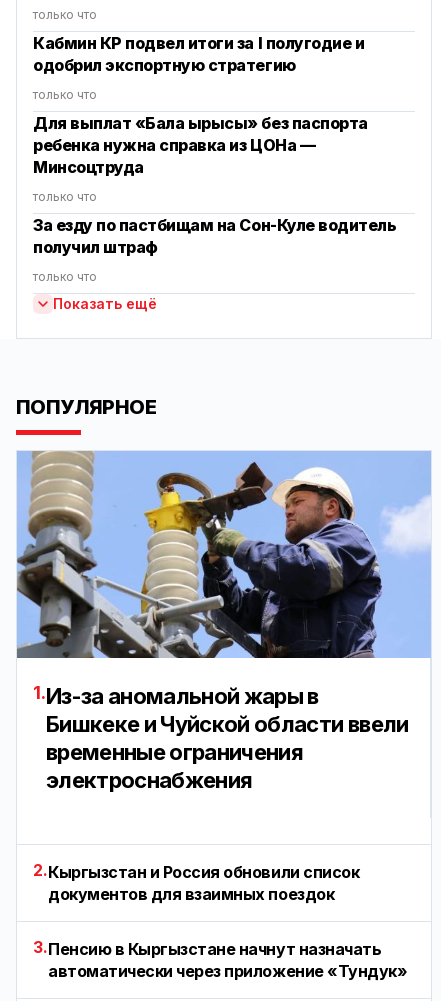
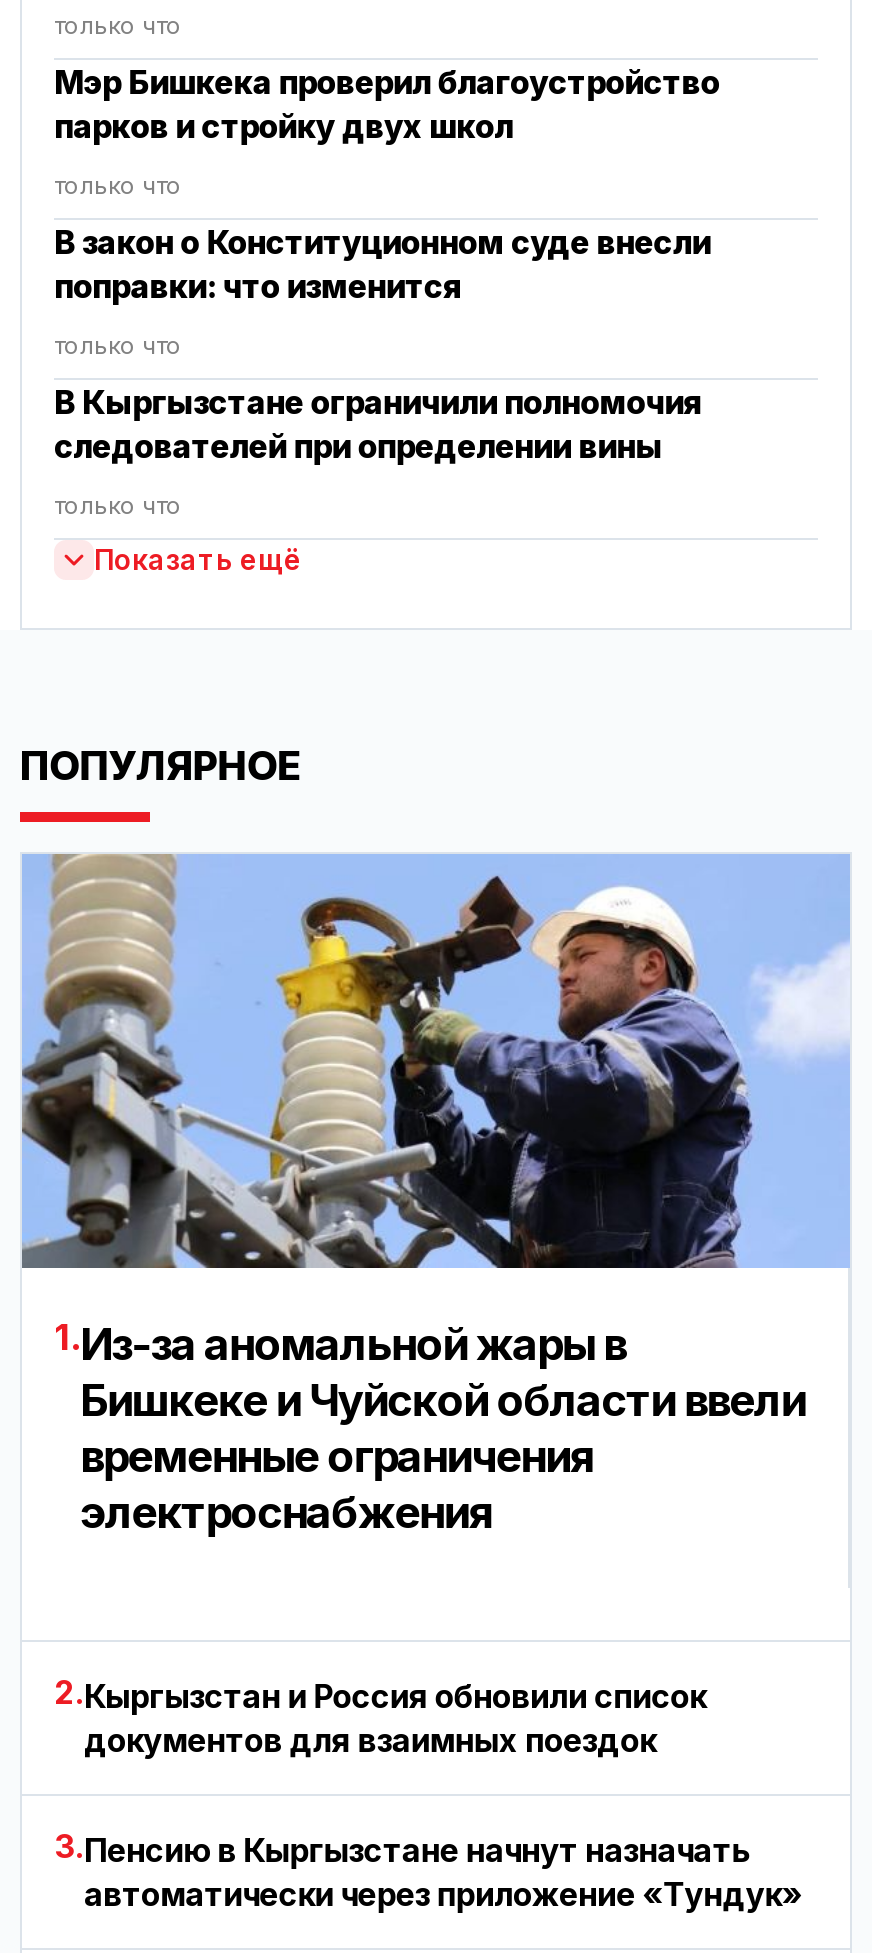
- Кабмин КР подвел итоги за I полугодие и
- одобрил экспортную стратегию
+ Мэр Бишкека проверил благоустройство
+ парков и стройку двух школ

- Для выплат «Бала ырысы» без паспорта
- ребенка нужна справка из ЦОНа —
- Минсоцтруда
+ В закон о Конституционном суде внесли
+ поправки: что изменится

- За езду по пастбищам на Сон-Куле водитель
- получил штраф
+ В Кыргызстане ограничили полномочия
+ следователей при определении вины
